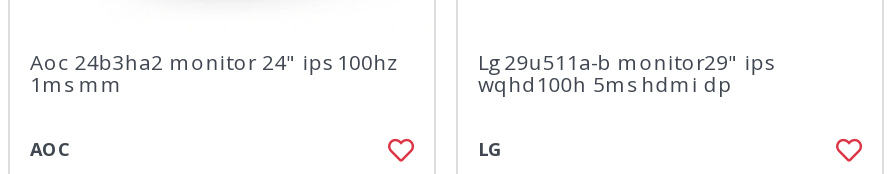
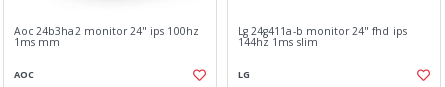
- Lg 29u511a-b monitor29" ips
- wqhd100h 5ms hdmi dp
+ Lg 24g411a-b monitor 24" fhd ips
+ 144hz 1ms slim
